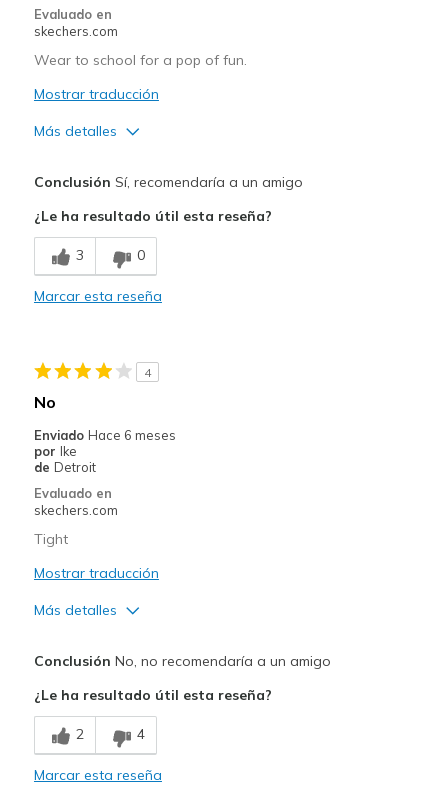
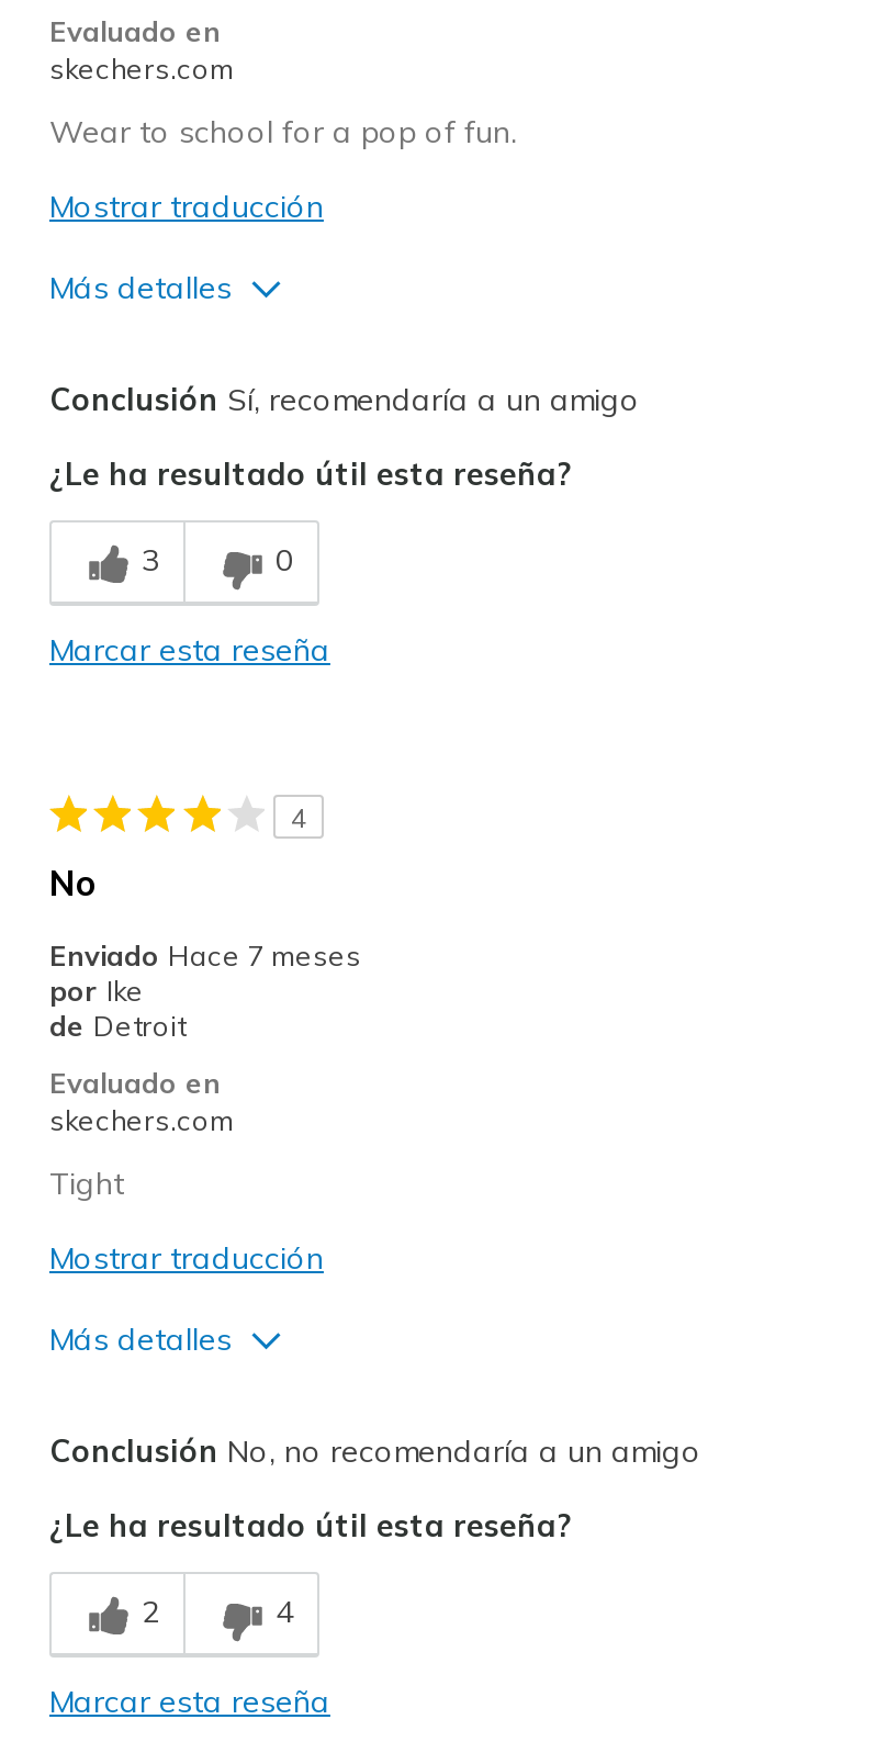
- Enviado Hace 6 meses
+ Enviado Hace 7 meses
